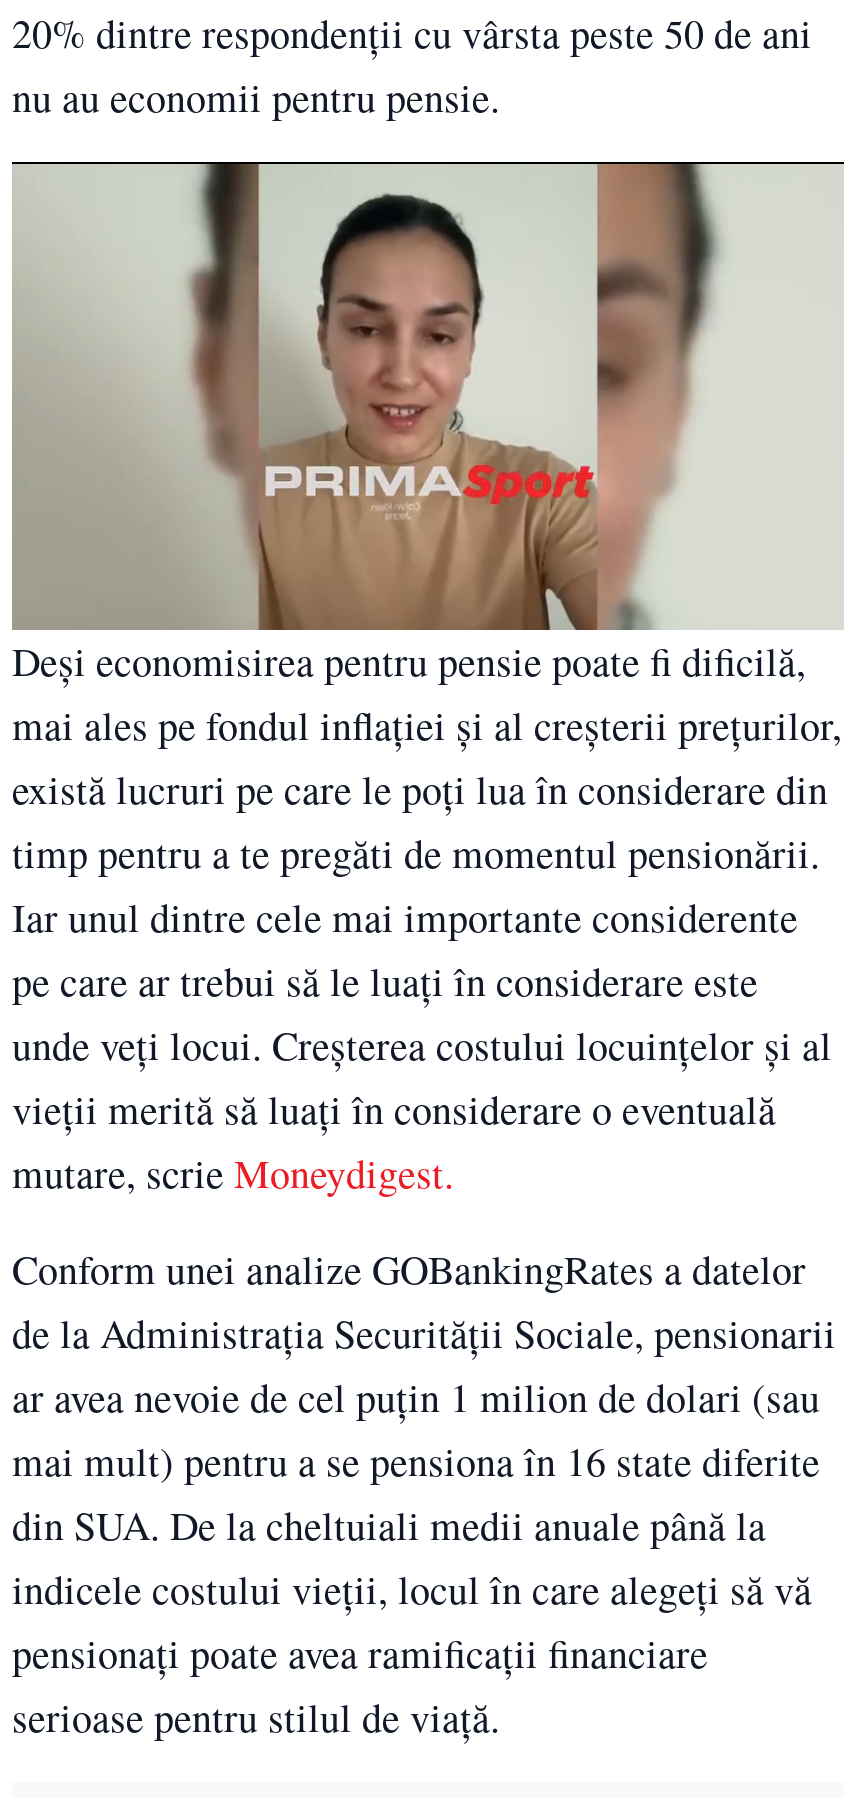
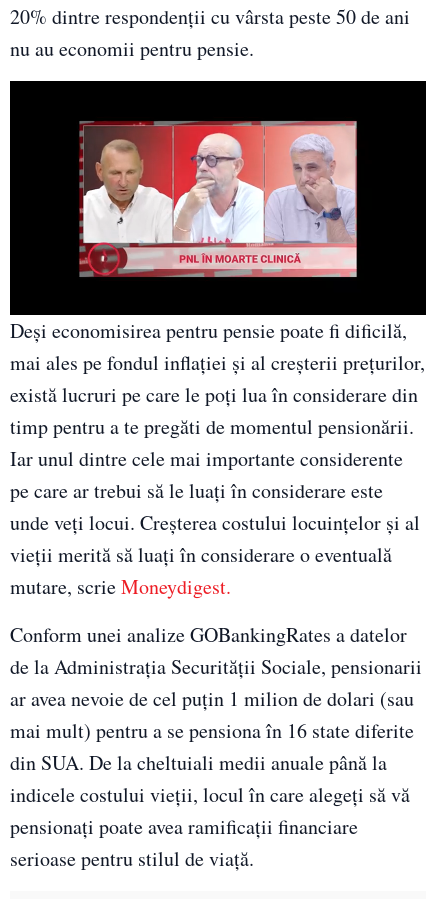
- [image]
+ [image]
